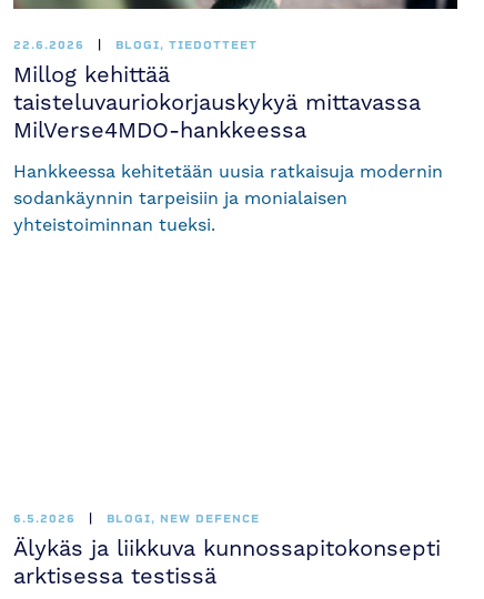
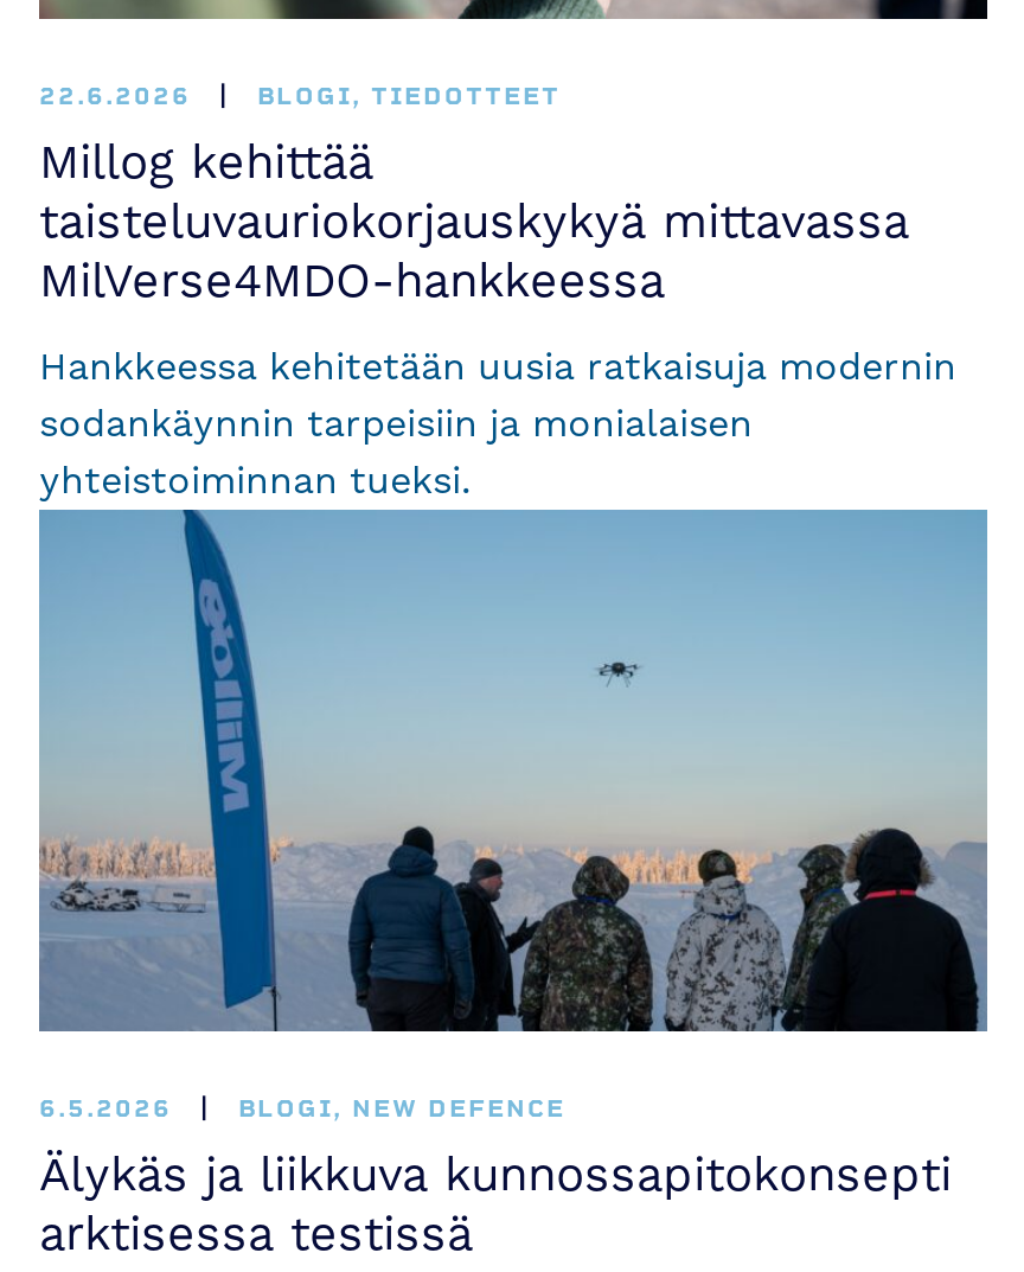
+ [image]
